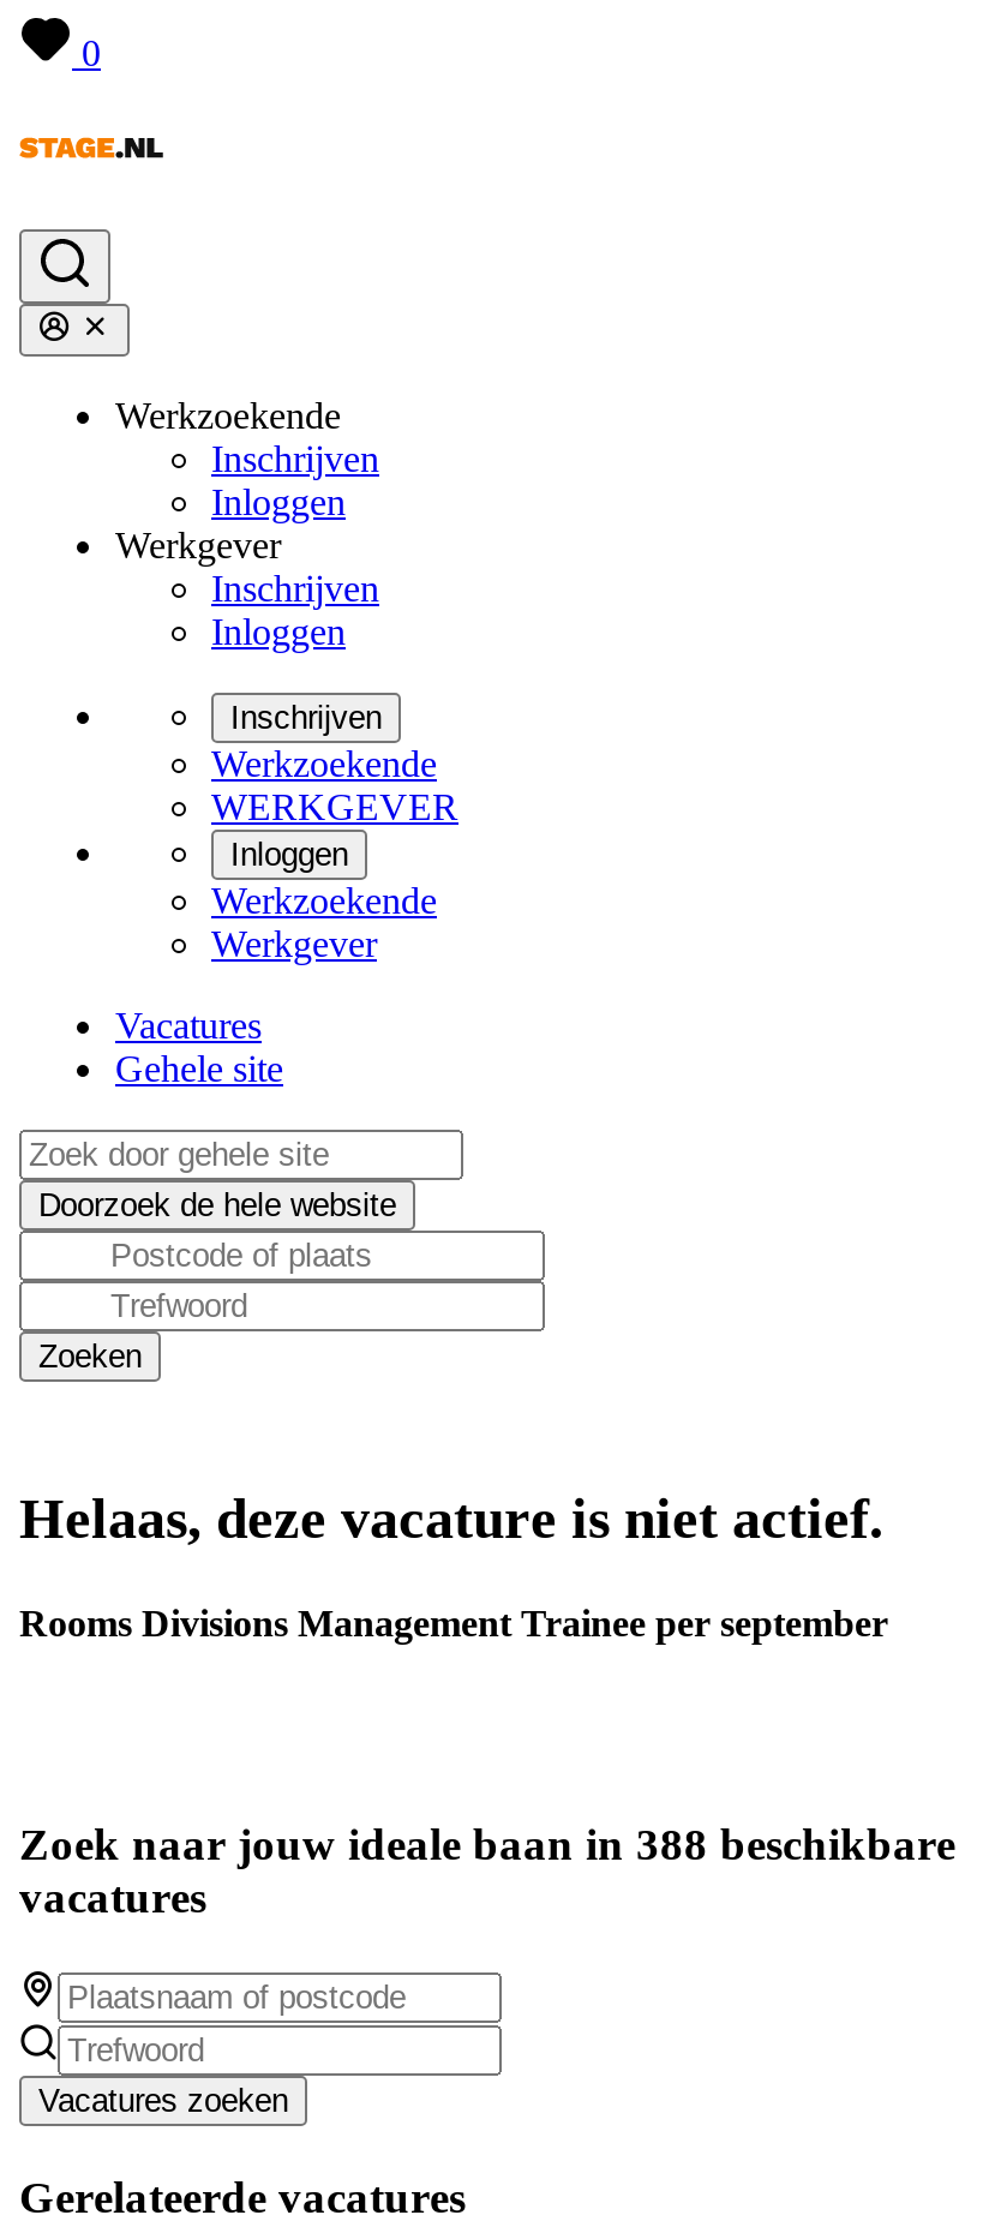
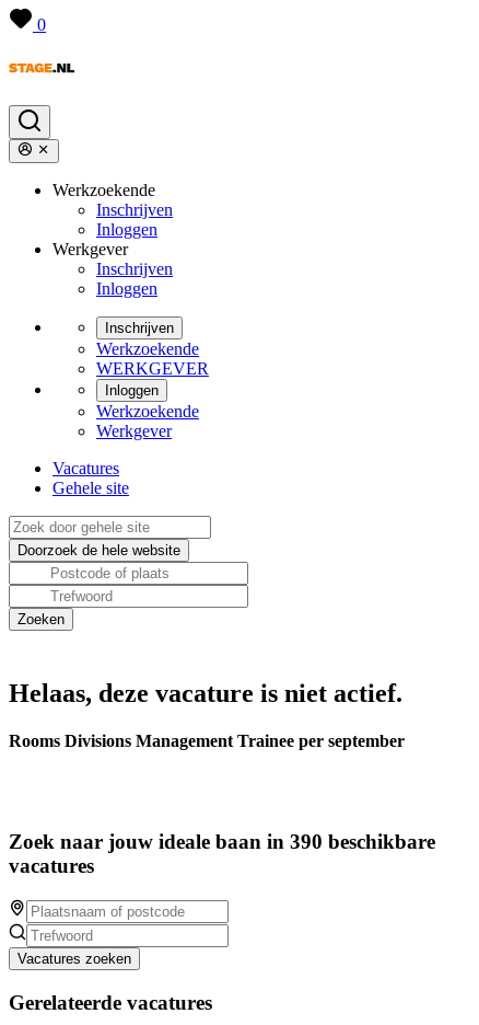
- Zoek naar jouw ideale baan in 388 beschikbare
+ Zoek naar jouw ideale baan in 390 beschikbare
